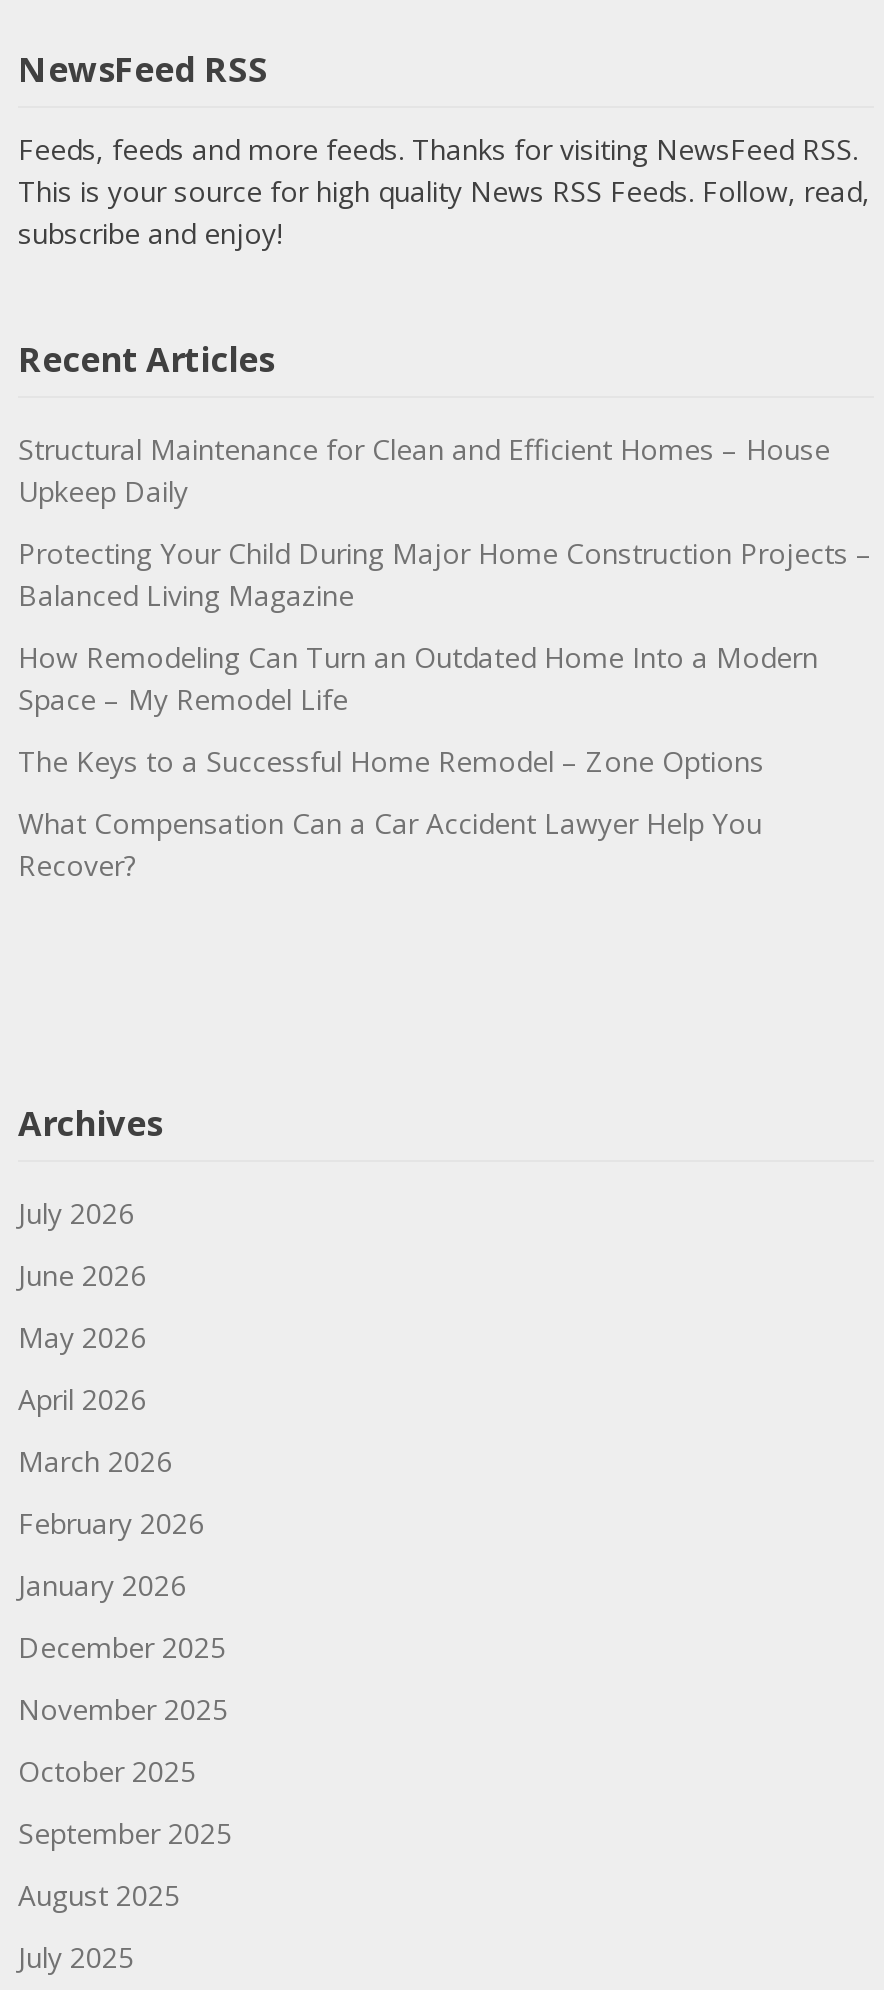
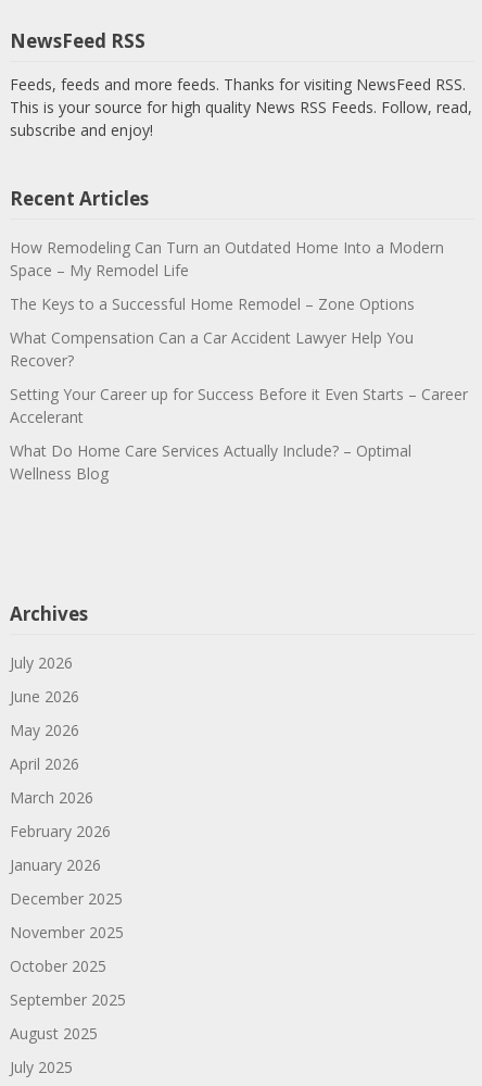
- Structural Maintenance for Clean and Efficient Homes – House
- Upkeep Daily
- Protecting Your Child During Major Home Construction Projects –
- Balanced Living Magazine

moved up: How Remodeling Can Turn an Outdated Home Into a Modern | Space – My Remodel Life | The Keys to a Successful Home Remodel – Zone Options | What Compensation Can a Car Accident Lawyer Help You | Recover?

+ Setting Your Career up for Success Before it Even Starts – Career
+ Accelerant
+ What Do Home Care Services Actually Include? – Optimal
+ Wellness Blog
